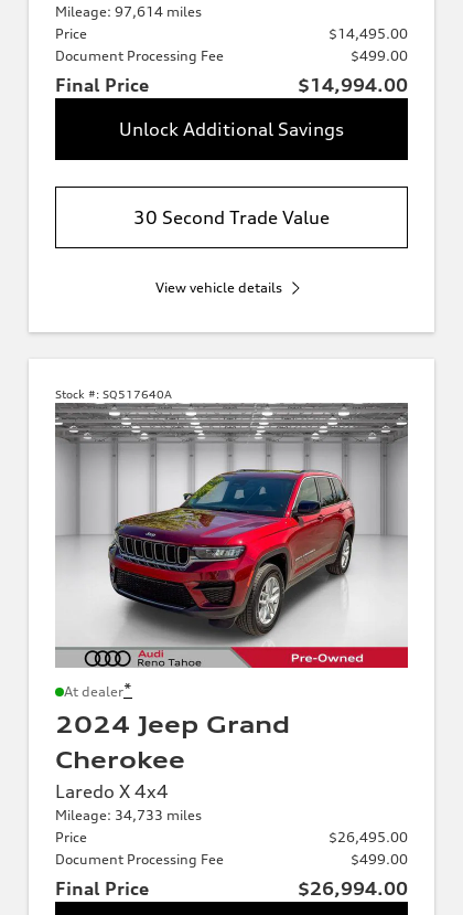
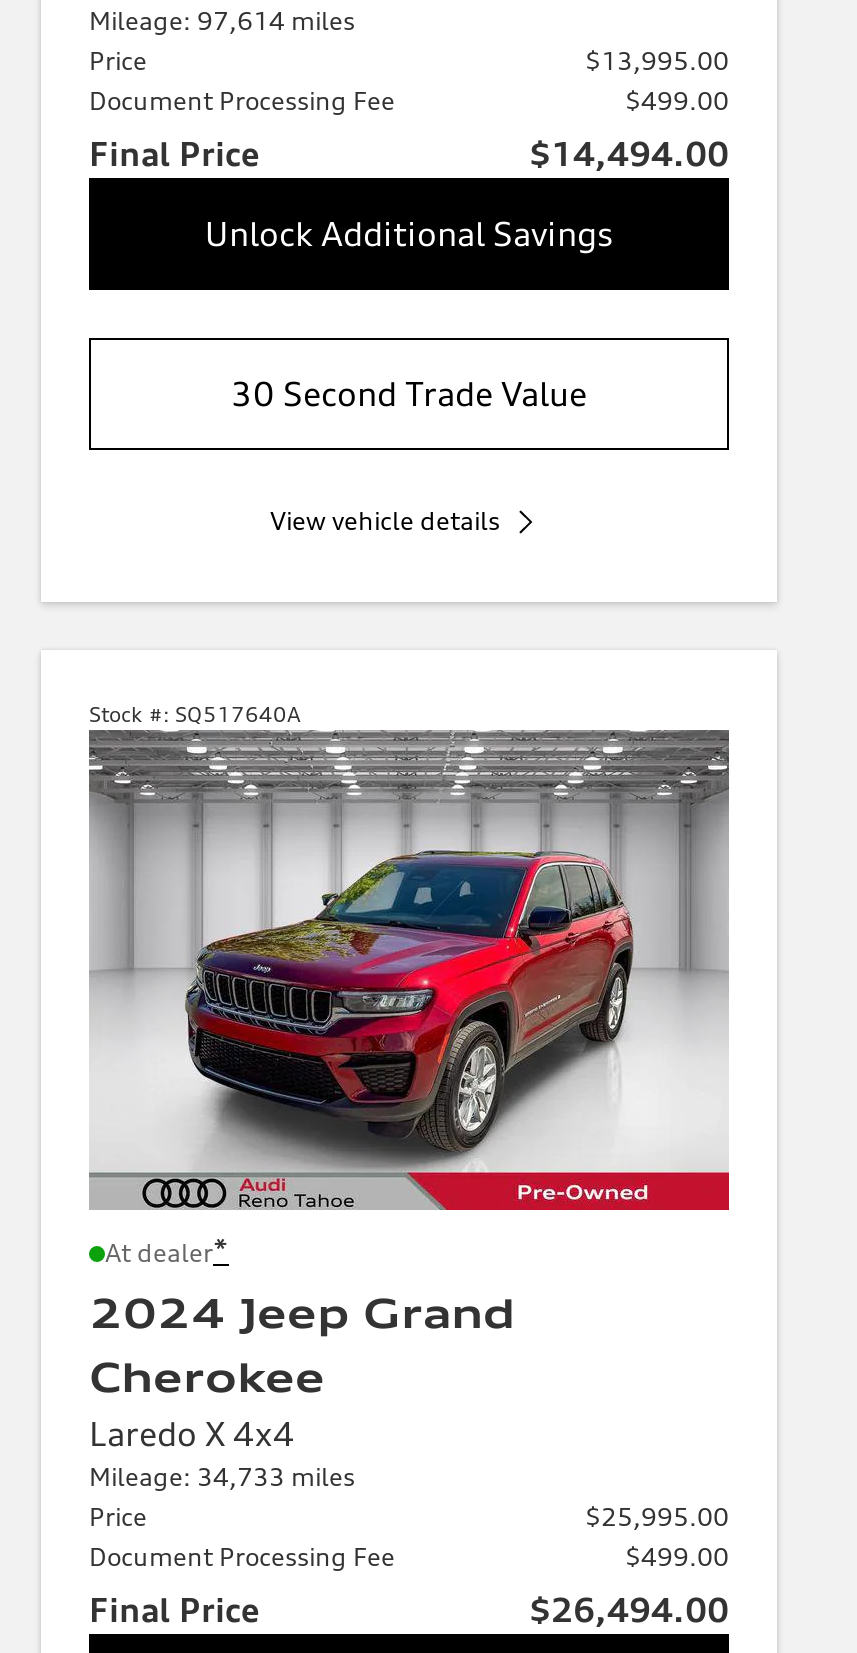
- $14,495.00
+ $13,995.00

- $14,994.00
+ $14,494.00

- $26,495.00
+ $25,995.00

- $26,994.00
+ $26,494.00
